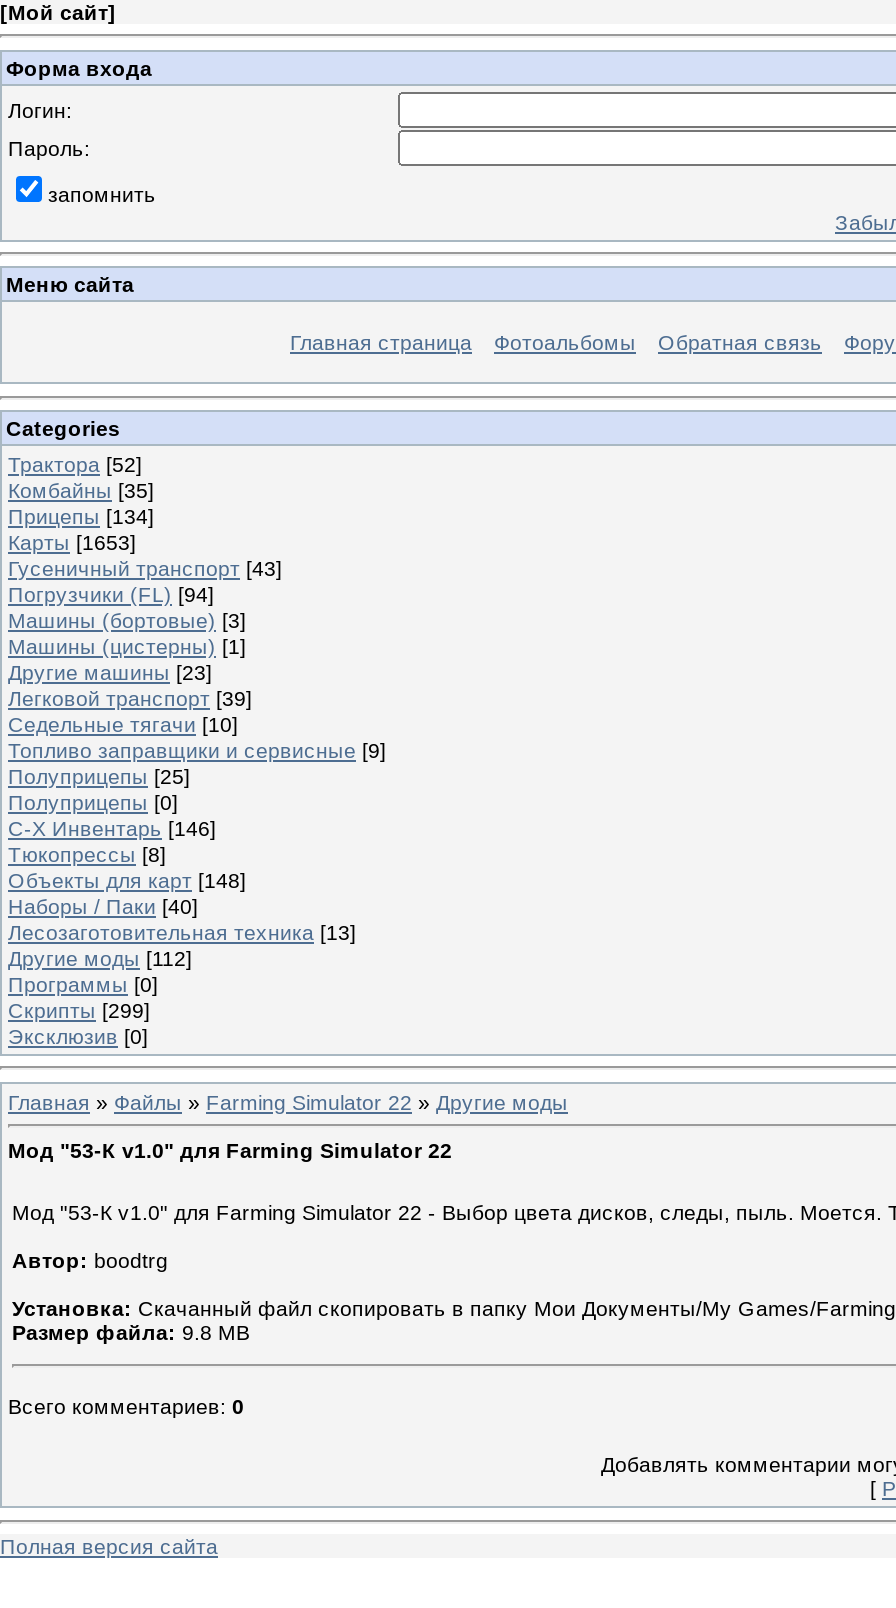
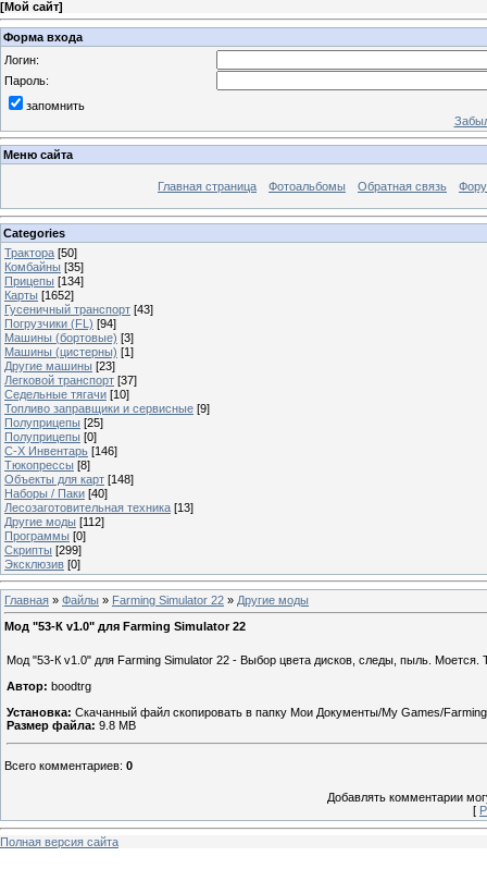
- Трактора [52]
+ Трактора [50]

- Карты [1653]
+ Карты [1652]

- Легковой транспорт [39]
+ Легковой транспорт [37]
